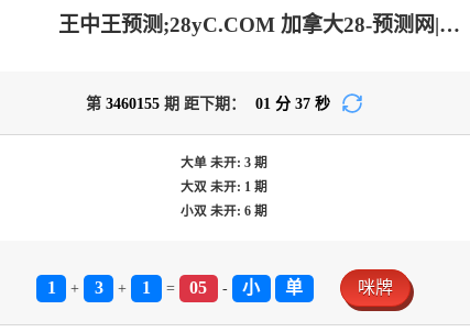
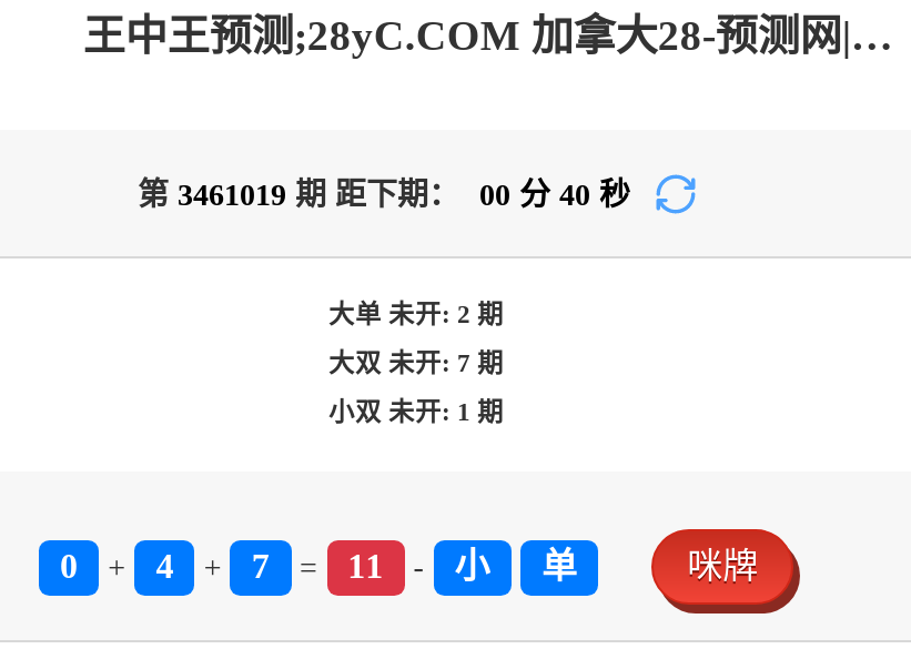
- 第3460155期 距下期： 01分 37秒
+ 第3461019期 距下期： 00分 40秒

- 大单未开: 3期
+ 大单未开: 2期

- 大双未开: 1期
+ 大双未开: 7期

- 小双未开: 6期
+ 小双未开: 1期

- 1
+ 0

- 3
+ 4

- 1
+ 7

- 05
+ 11
